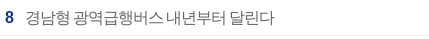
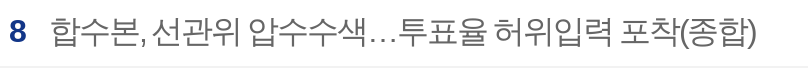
- 경남형 광역급행버스 내년부터 달린다
+ 합수본, 선관위 압수수색…투표율 허위입력 포착(종합)
